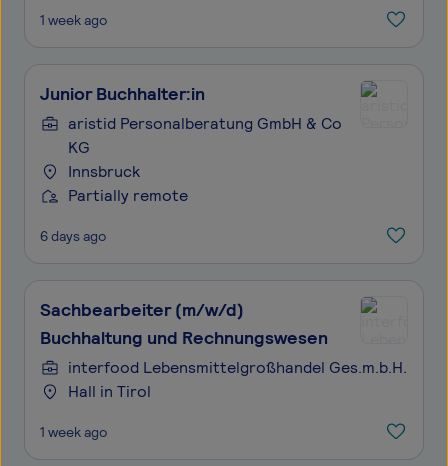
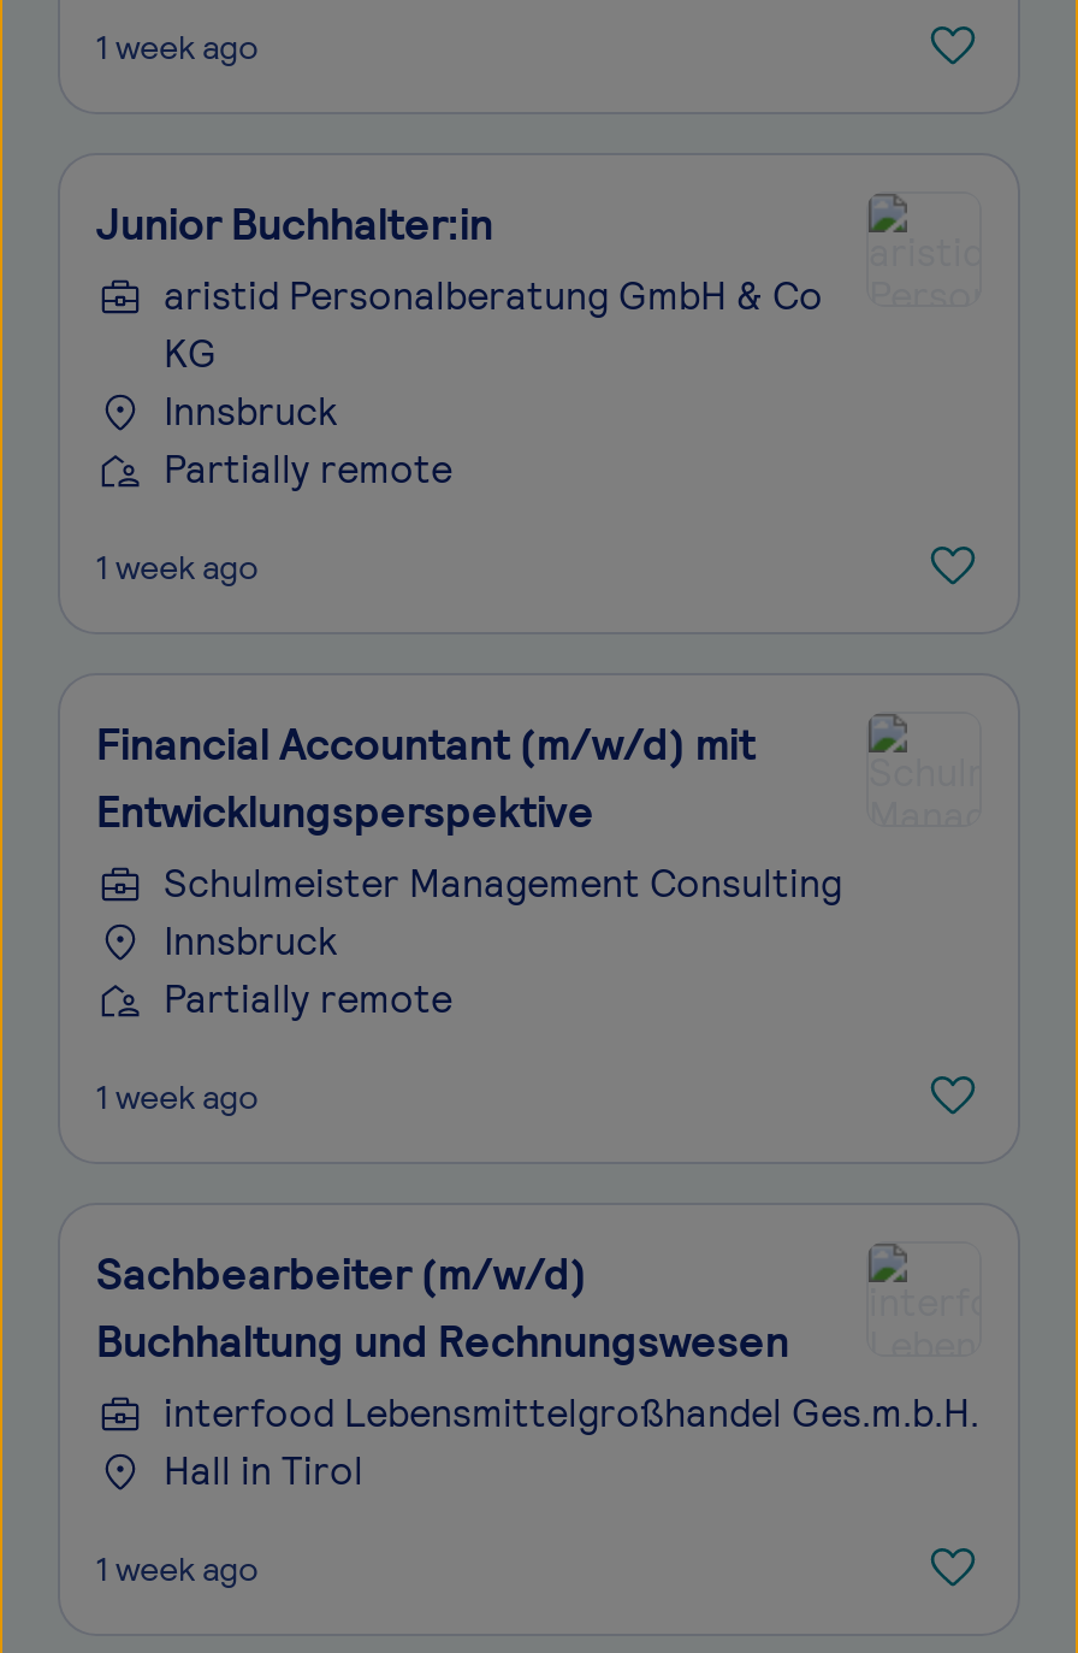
- 6 days ago
+ 1 week ago
+ Financial Accountant (m/w/d) mit
+ Entwicklungsperspektive
+ Schulmeister Management Consulting
+ Innsbruck
+ Partially remote
+ 1 week ago
